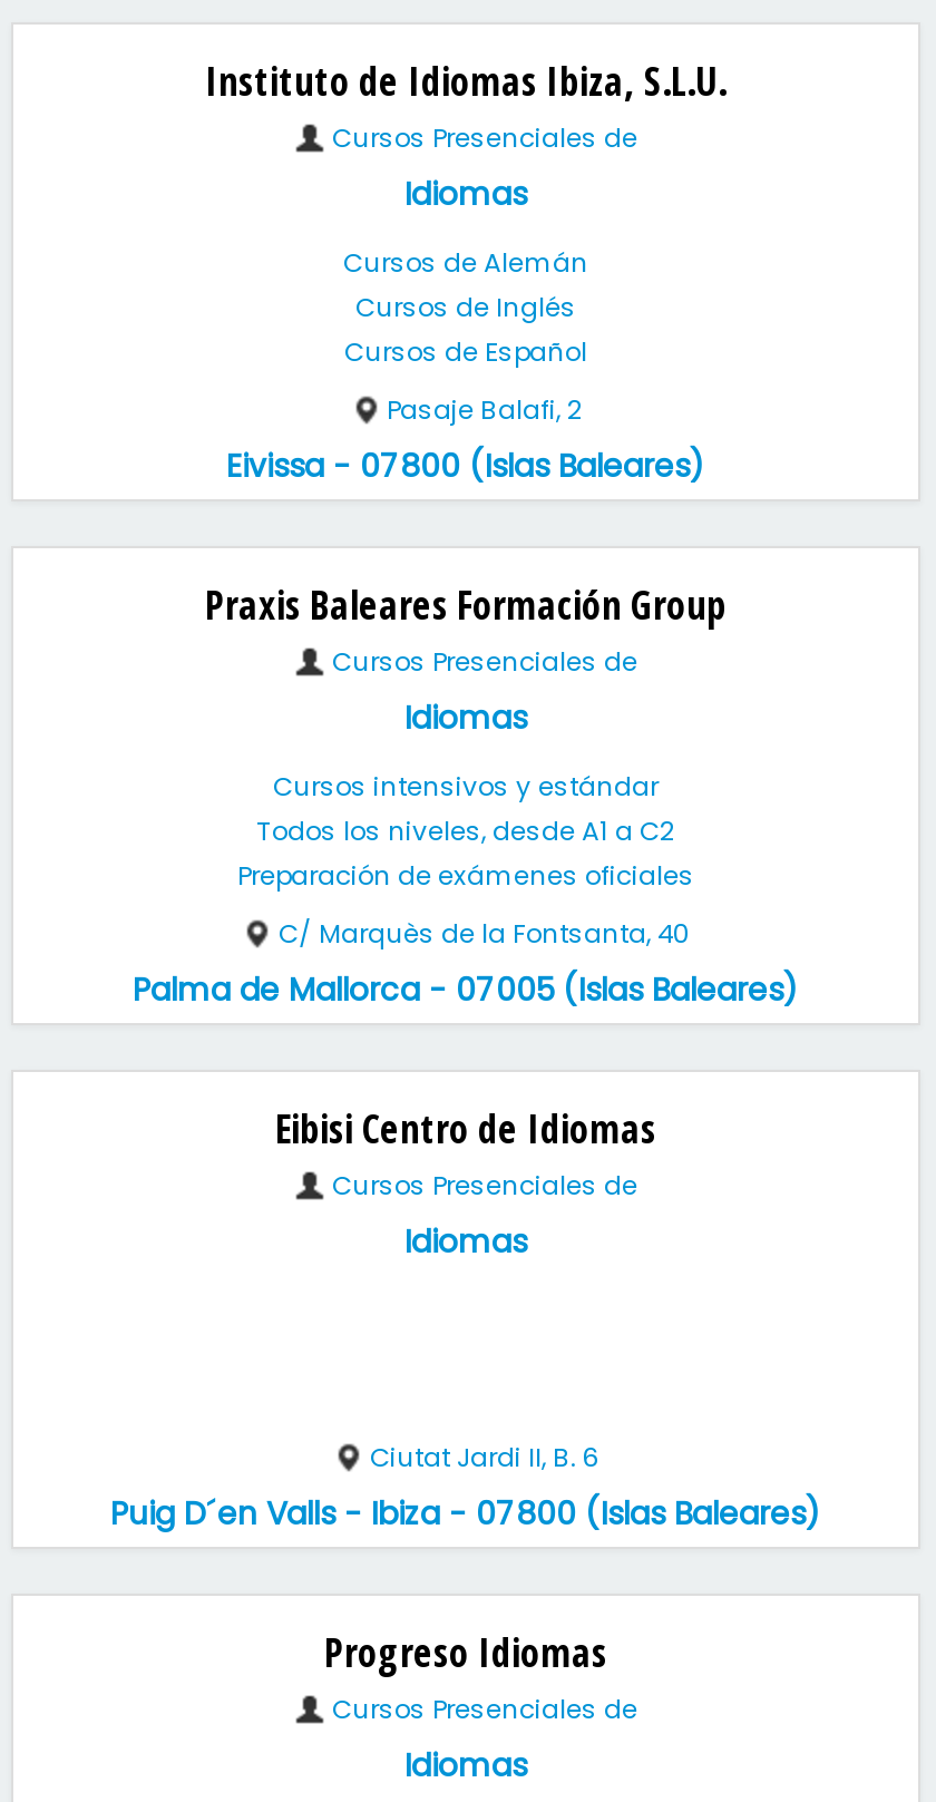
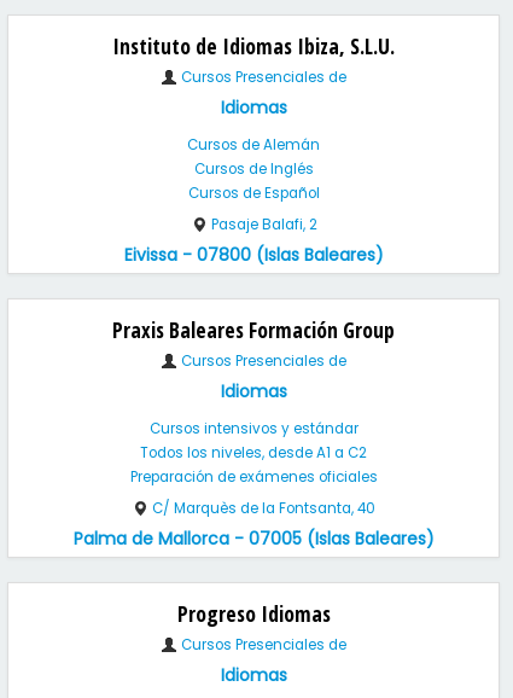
- Eibisi Centro de Idiomas
- Cursos Presenciales de
- Idiomas

- Ciutat Jardi II, B. 6
- Puig D´en Valls - Ibiza - 07800 (Islas Baleares)
